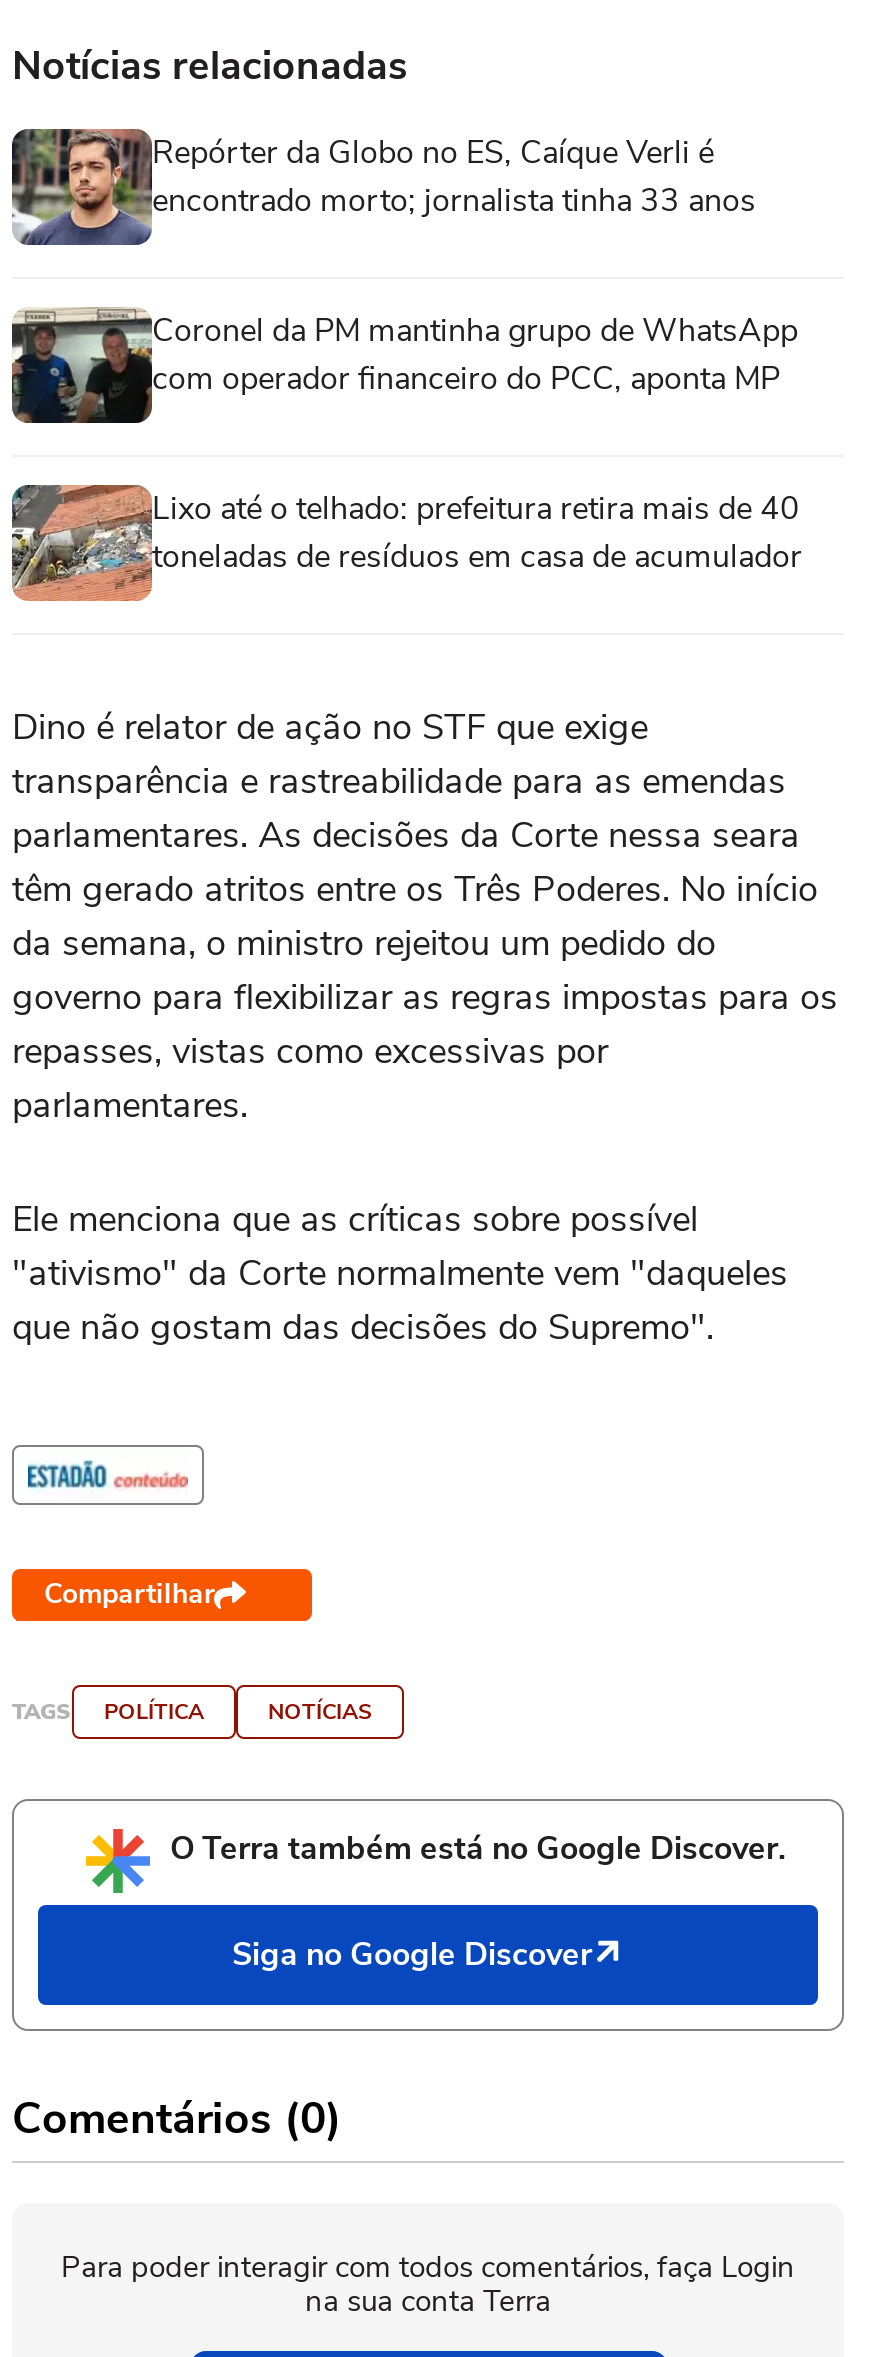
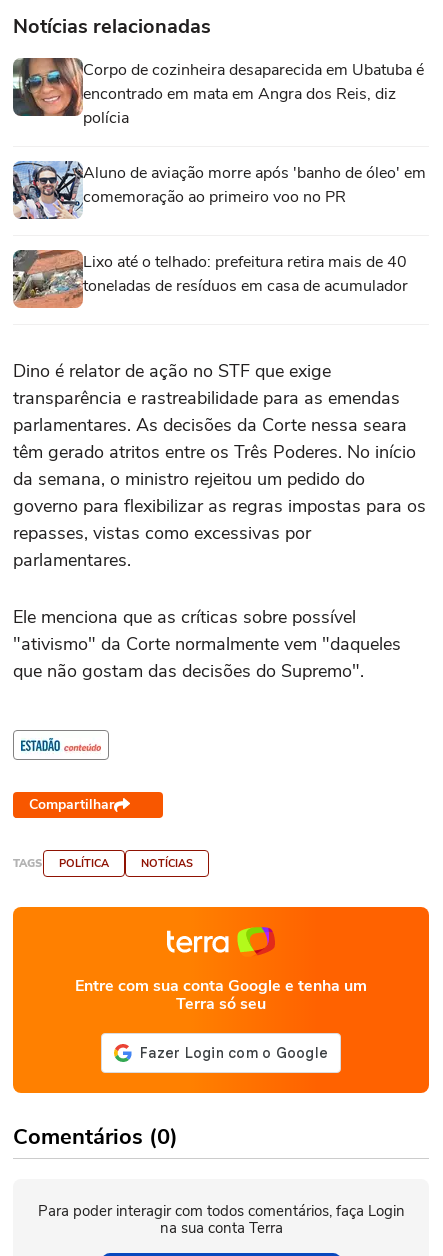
- [image]
- Repórter da Globo no ES, Caíque Verli é
- encontrado morto; jornalista tinha 33 anos
+ [image]
+ Corpo de cozinheira desaparecida em Ubatuba é
+ encontrado em mata em Angra dos Reis, diz
+ polícia

- [image]
- Coronel da PM mantinha grupo de WhatsApp
- com operador financeiro do PCC, aponta MP
+ [image]
+ Aluno de aviação morre após 'banho de óleo' em
+ comemoração ao primeiro voo no PR

- [image]
- O Terra também está no Google Discover.
- Siga no Google Discover
+ [image]
+ Entre com sua conta Google e tenha um
+ Terra só seu
